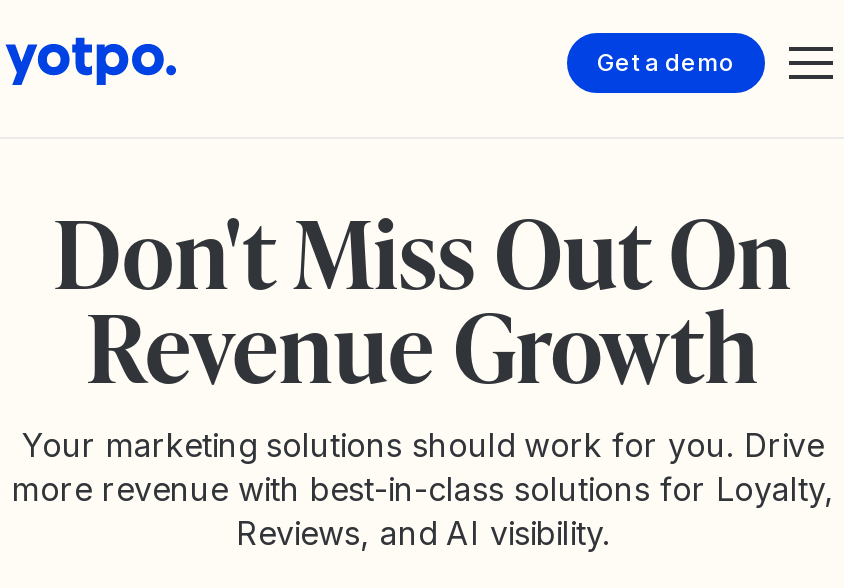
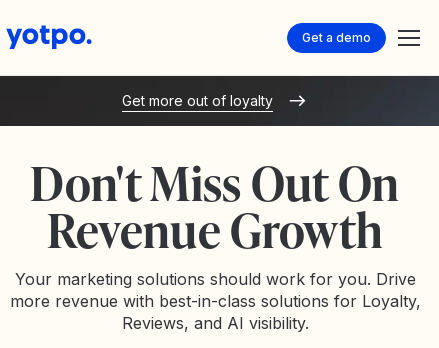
+ Get more out of loyalty
